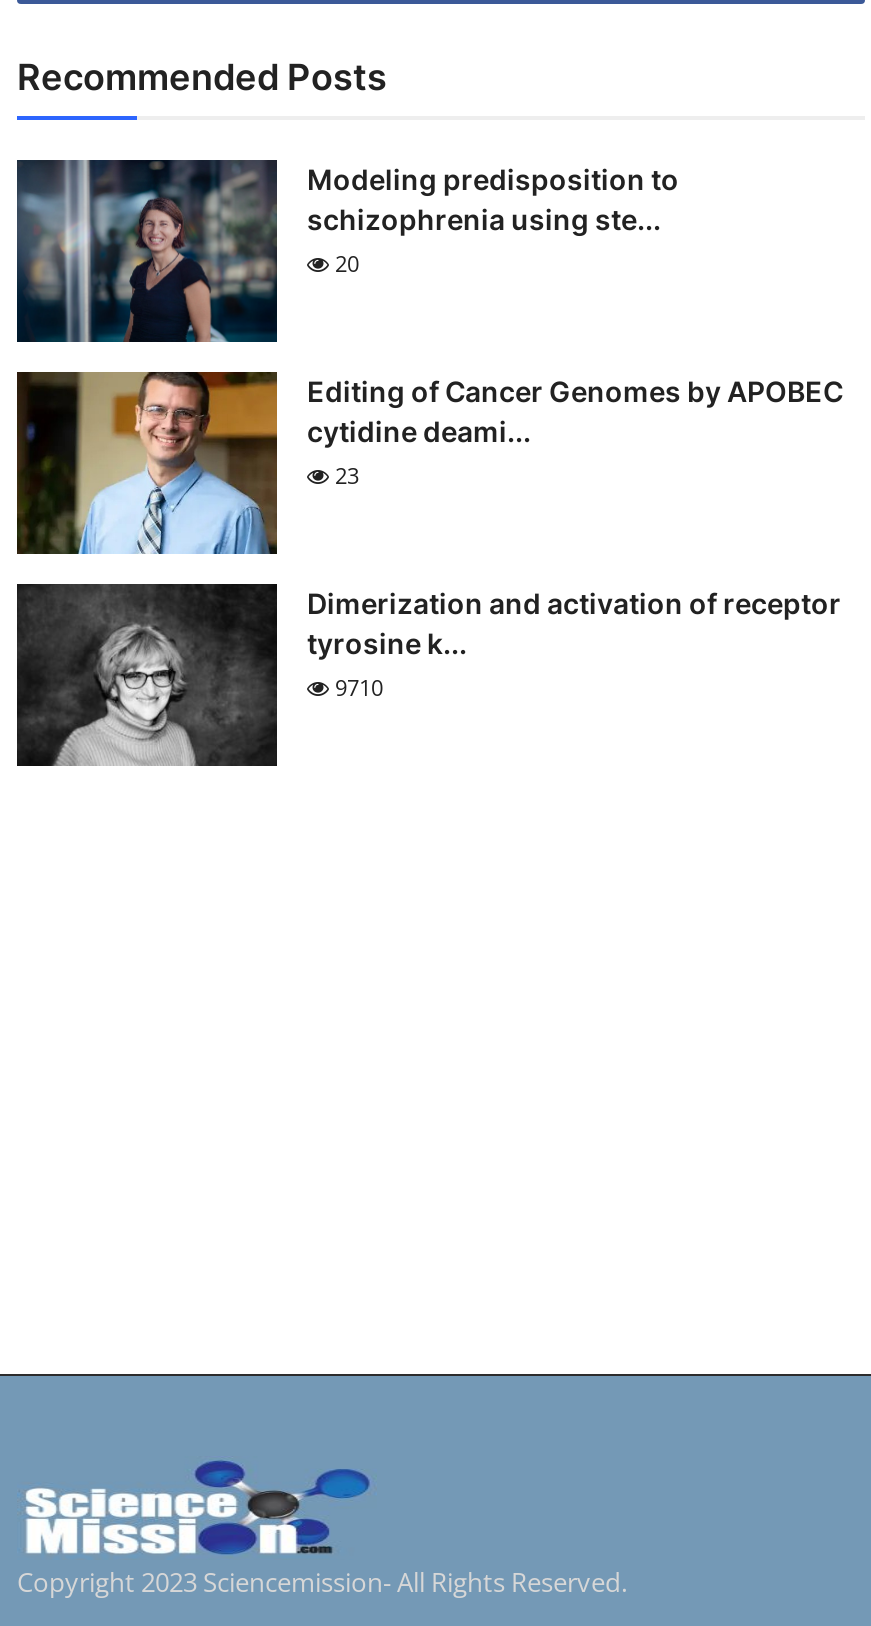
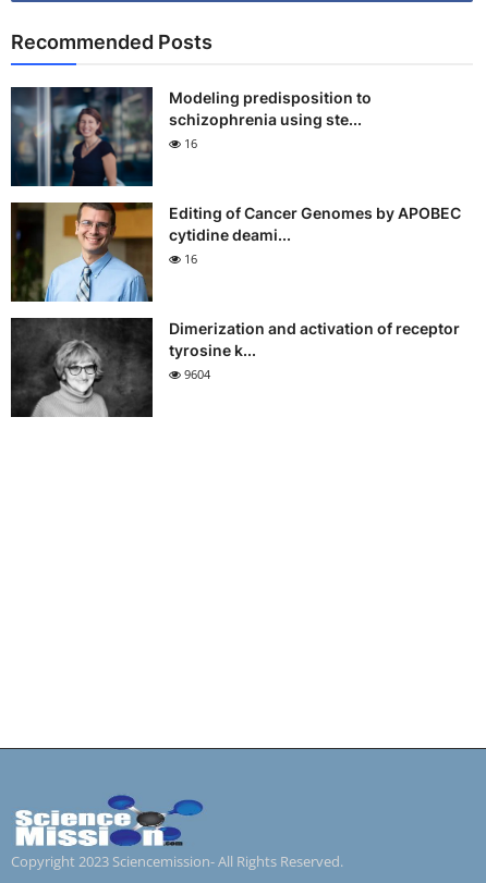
- 20
+ 16

- 23
+ 16

- 9710
+ 9604
